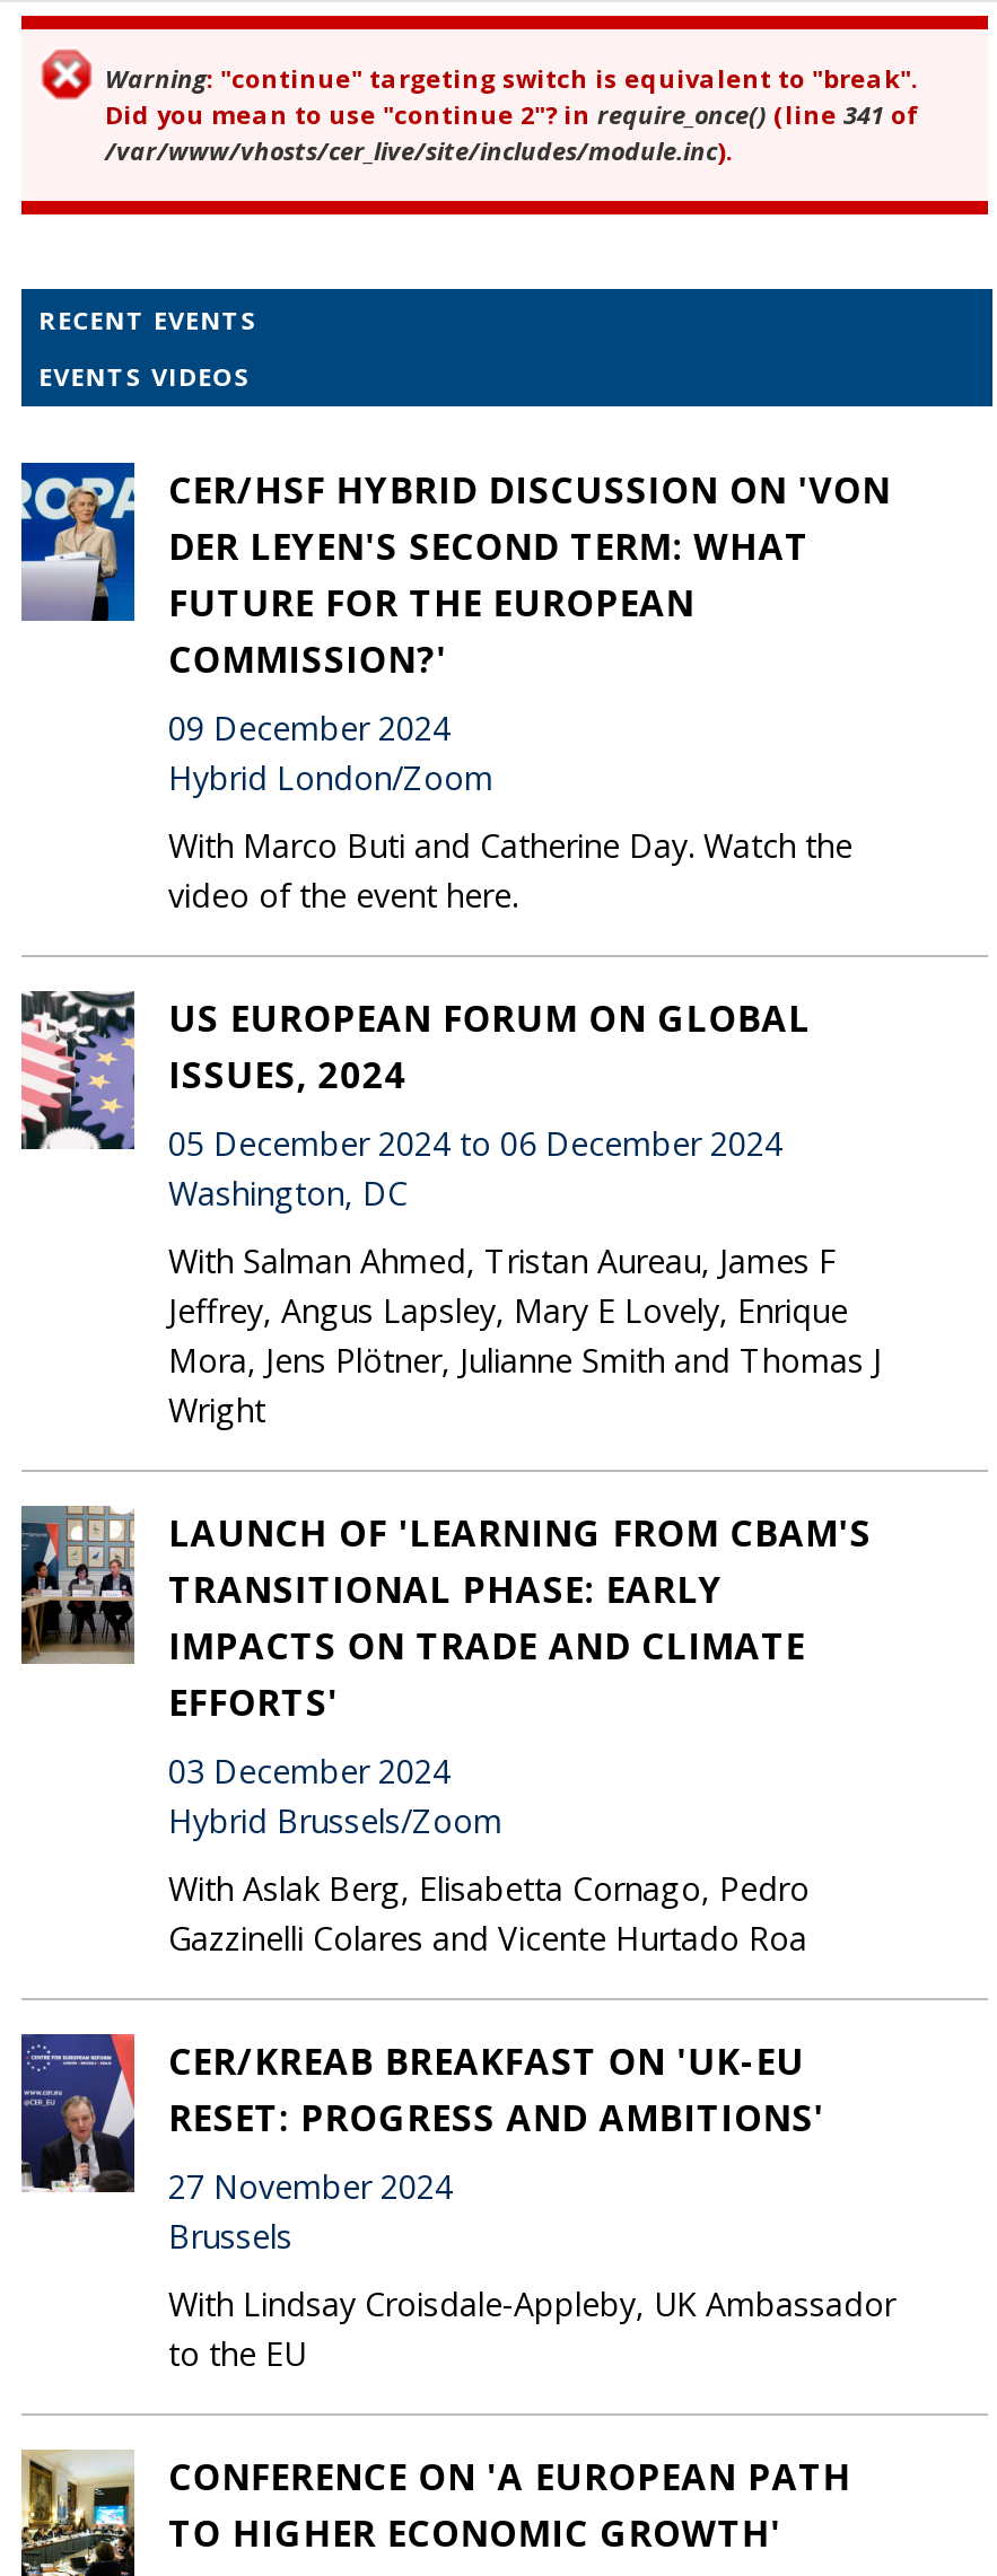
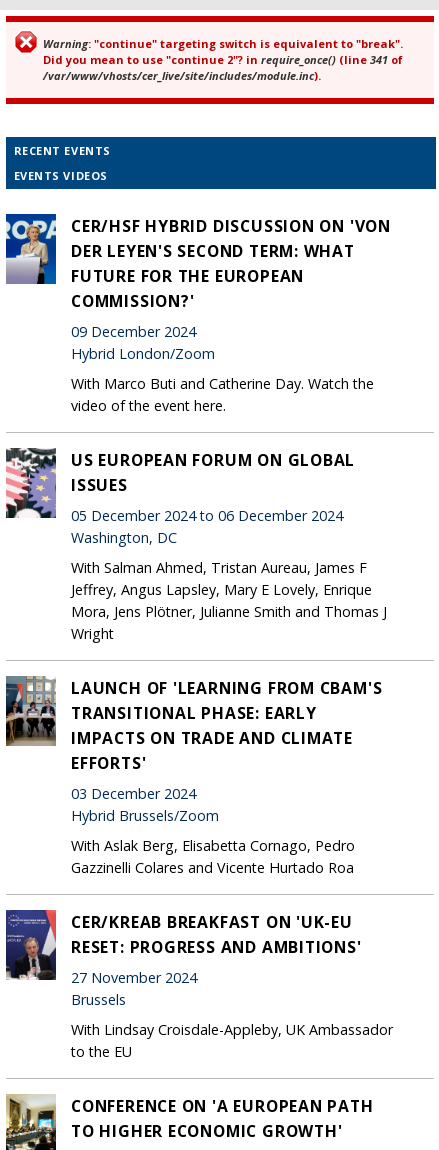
- ISSUES, 2024
+ ISSUES
